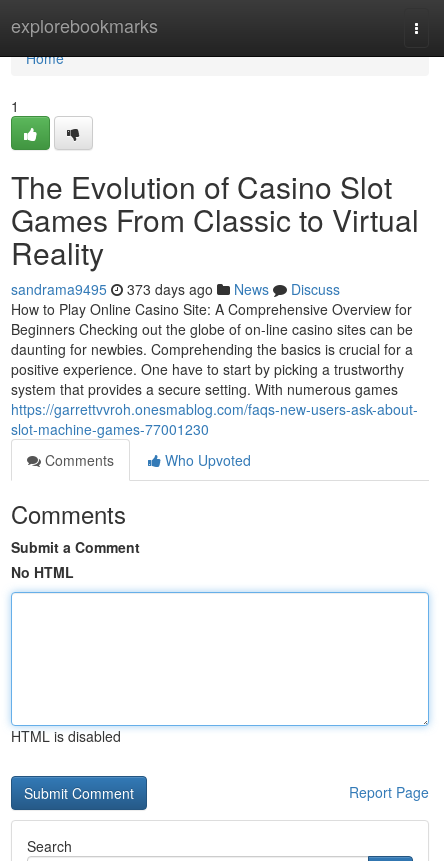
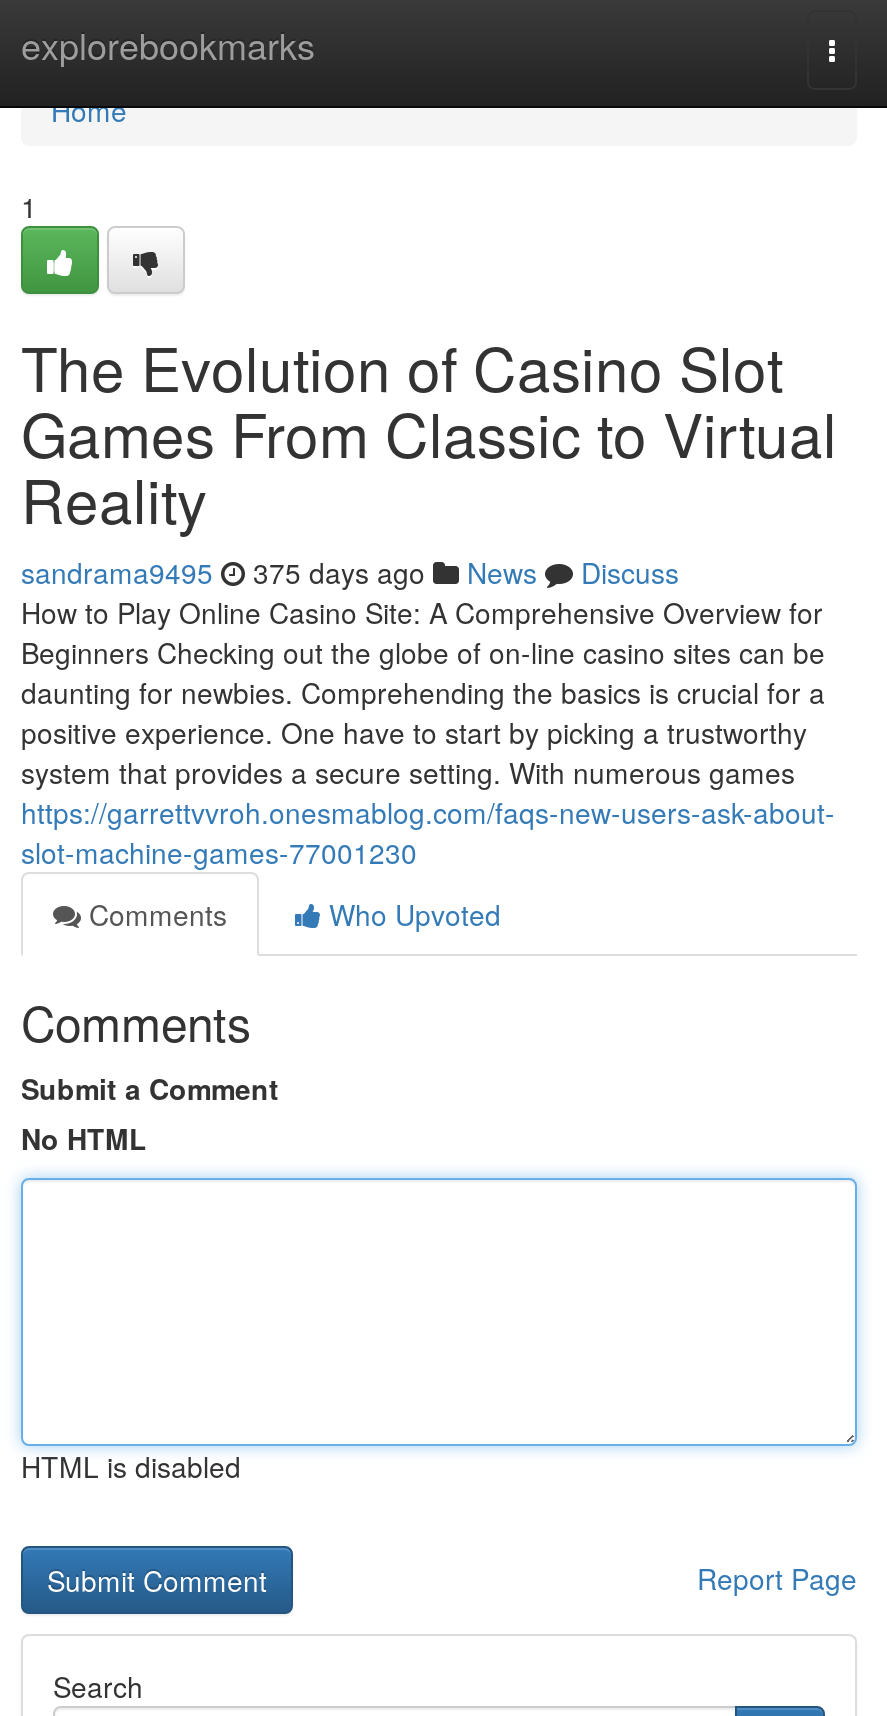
- sandrama9495 373 days ago News Discuss
+ sandrama9495 375 days ago News Discuss
